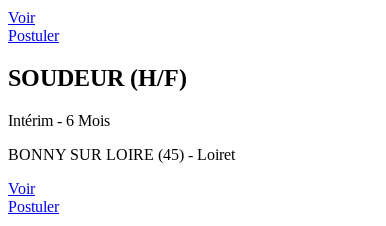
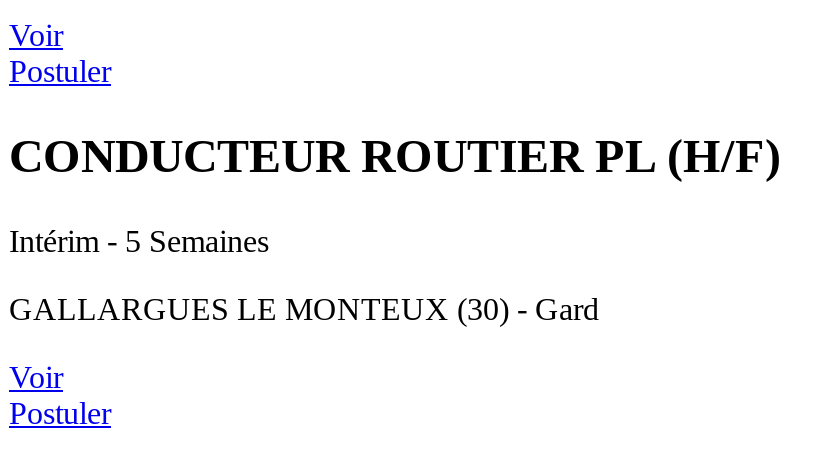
- SOUDEUR (H/F)
+ CONDUCTEUR ROUTIER PL (H/F)

- Intérim - 6 Mois
+ Intérim - 5 Semaines

- BONNY SUR LOIRE (45) - Loiret
+ GALLARGUES LE MONTEUX (30) - Gard
